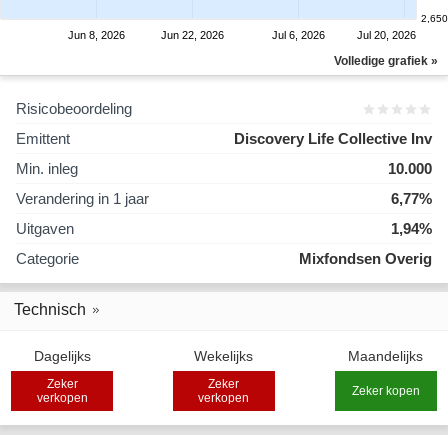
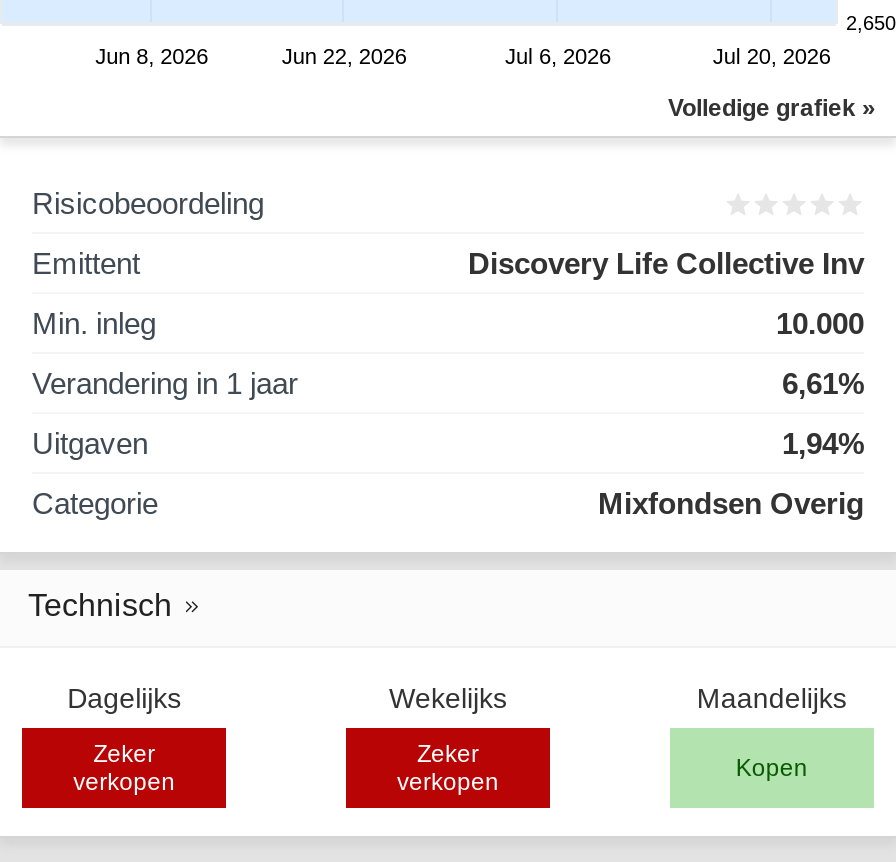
- 6,77%
+ 6,61%

- Zeker kopen
+ Kopen
